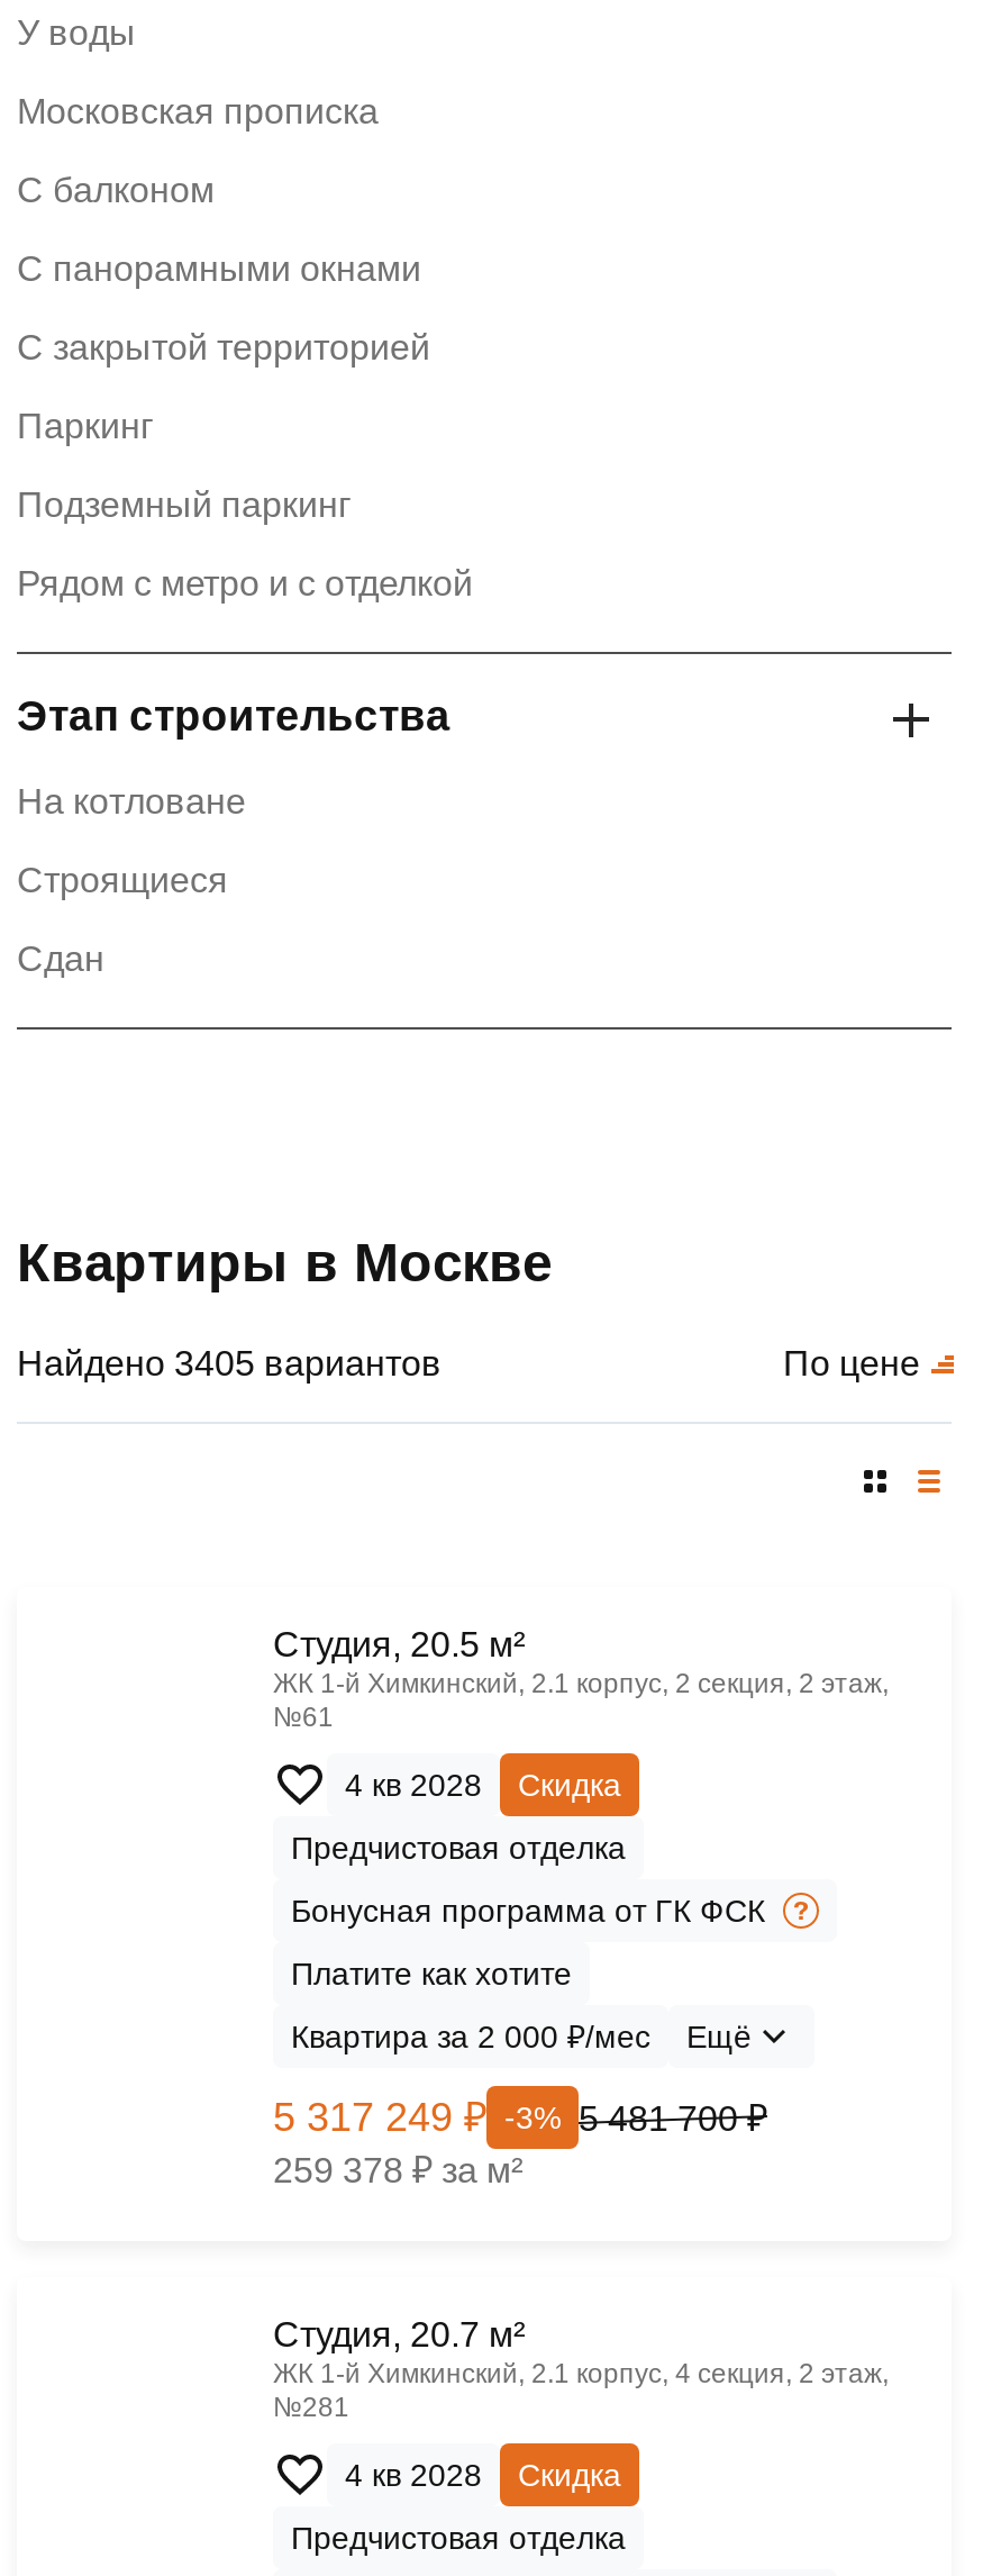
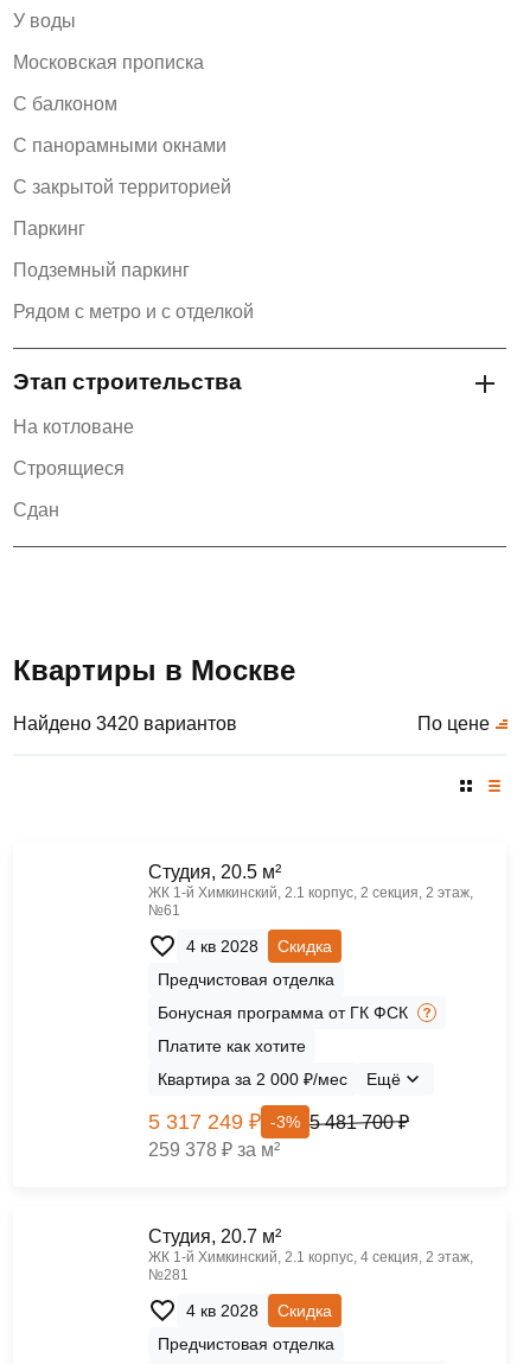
- Найдено 3405 вариантов
+ Найдено 3420 вариантов
